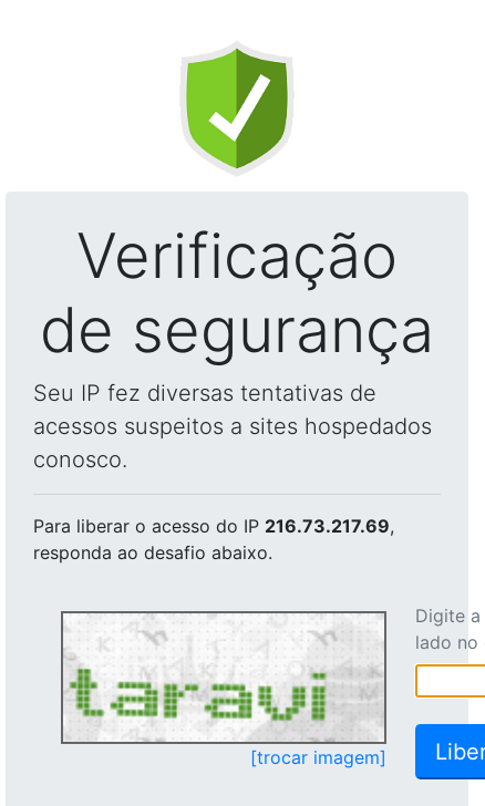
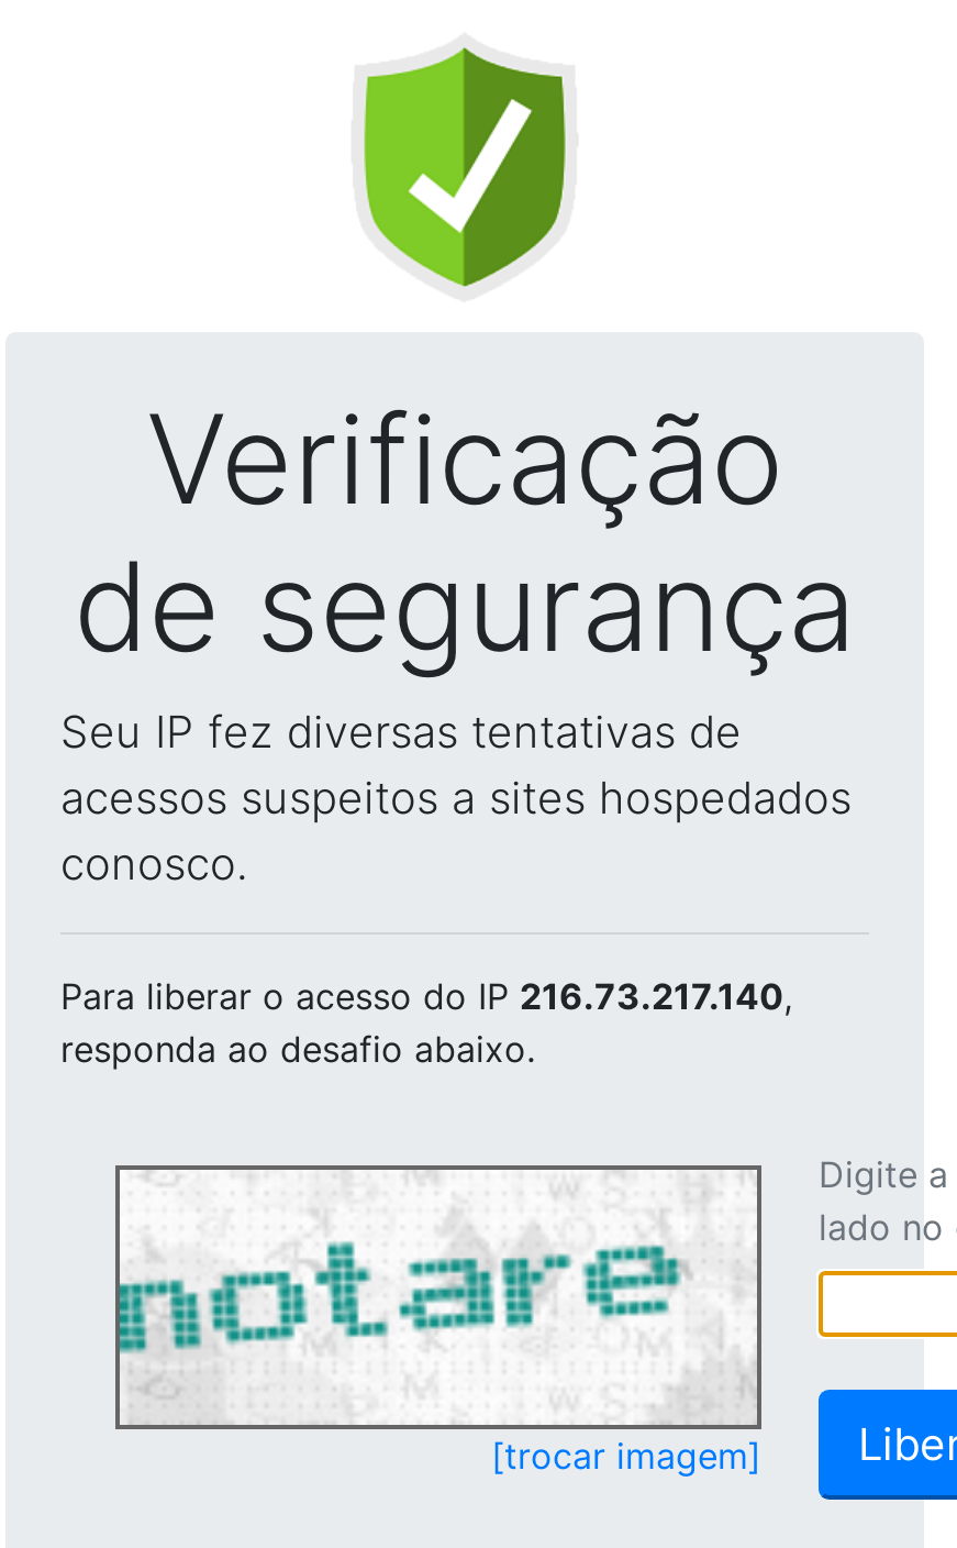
- Para liberar o acesso do IP 216.73.217.69,
+ Para liberar o acesso do IP 216.73.217.140,

- [image]
+ [image]
